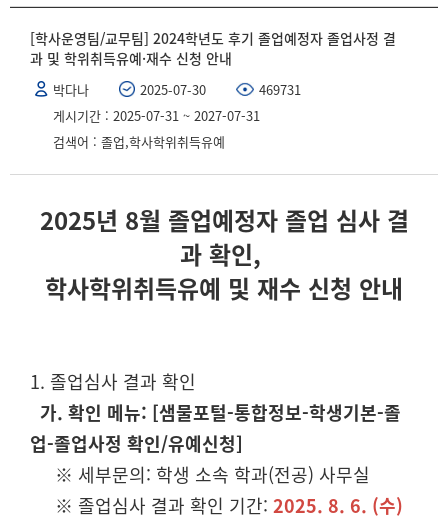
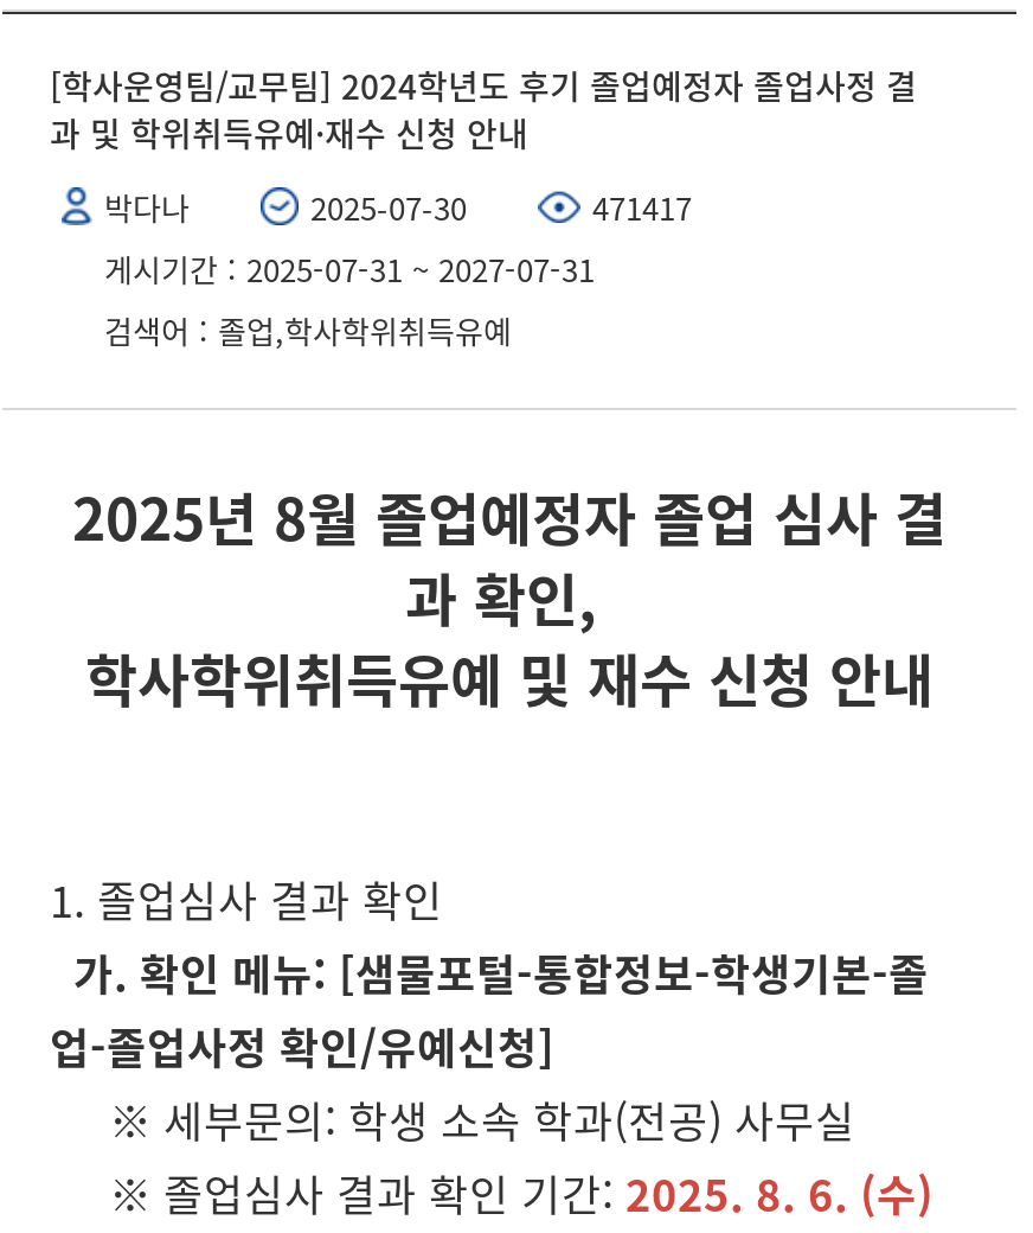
- 469731
+ 471417
